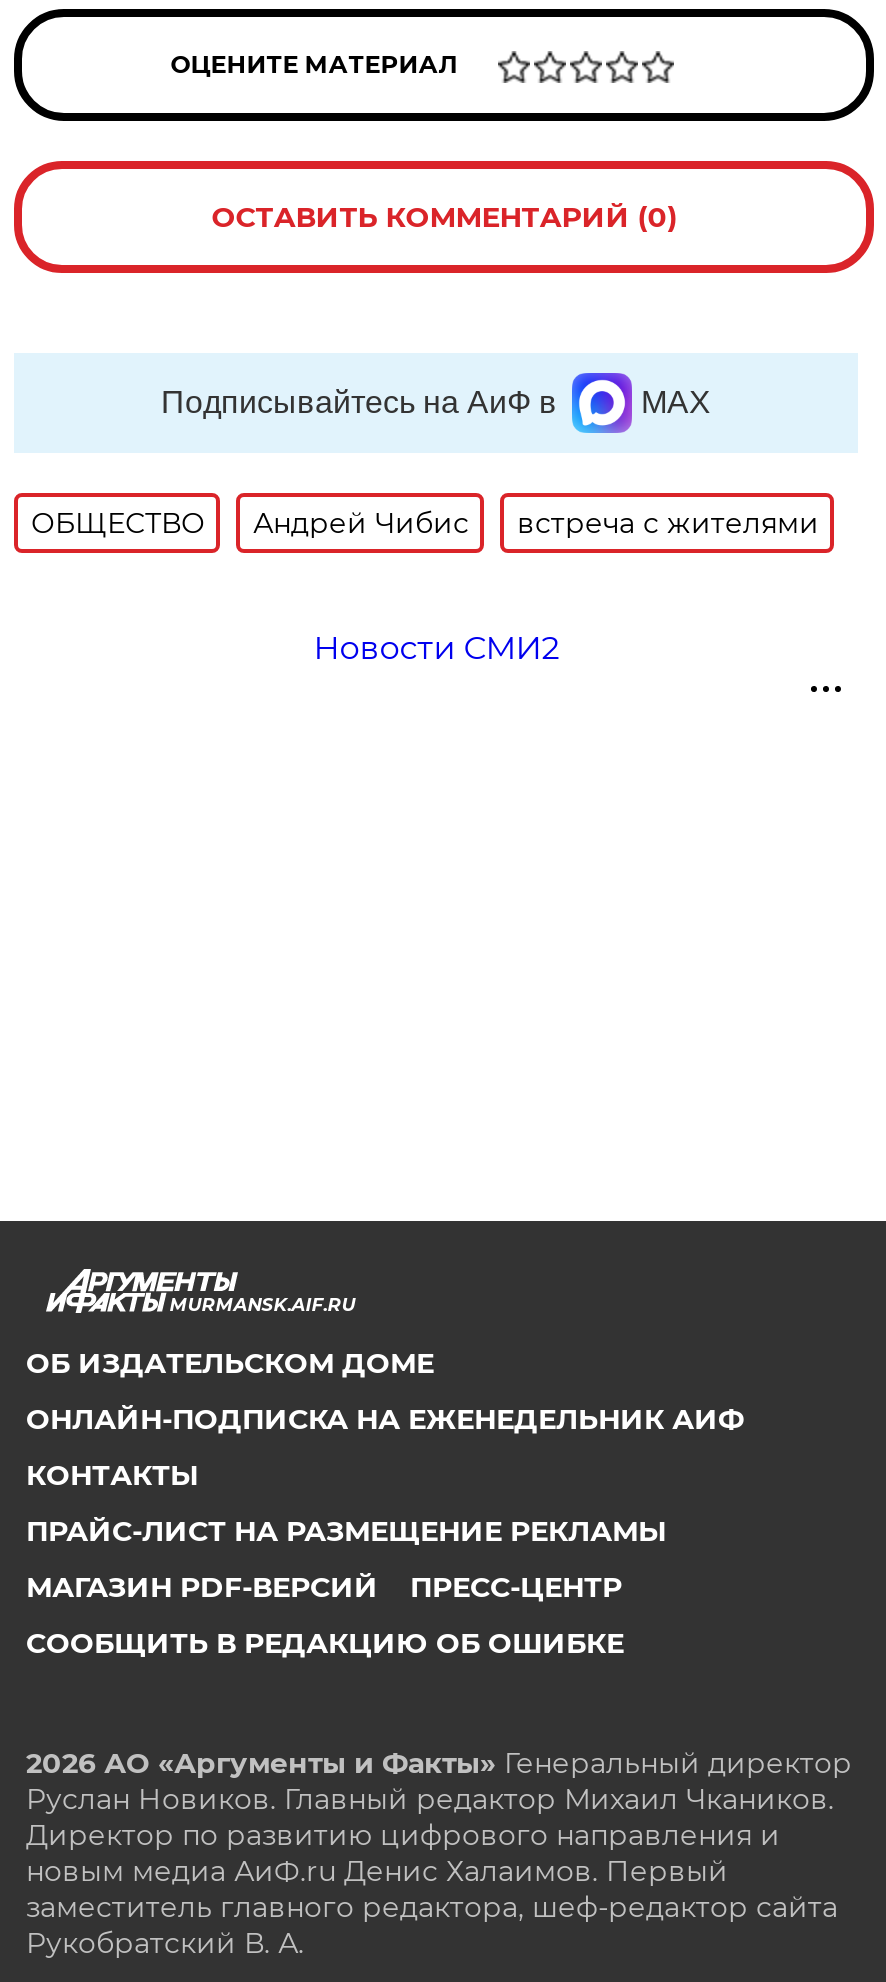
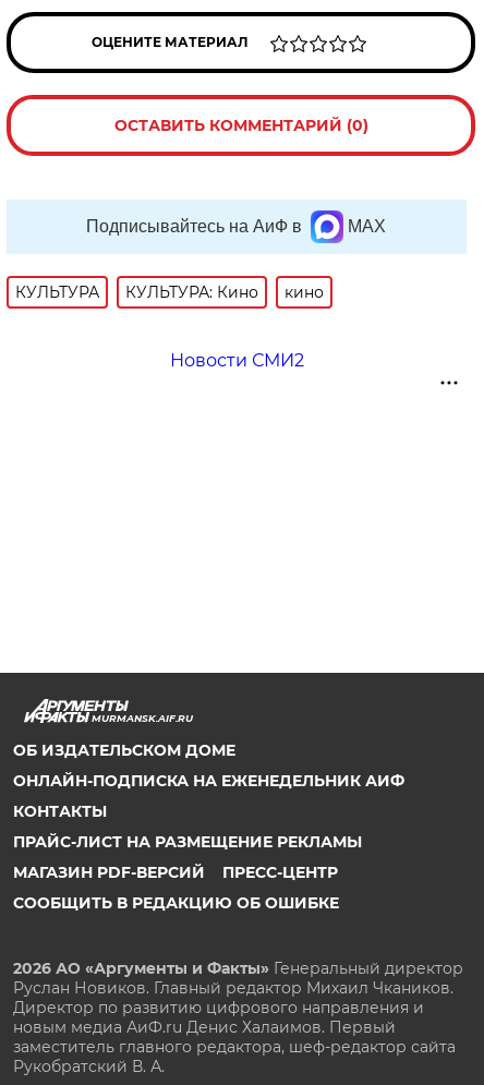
- ОБЩЕСТВО
- Андрей Чибис
- встреча с жителями
+ КУЛЬТУРА
+ КУЛЬТУРА: Кино
+ кино
